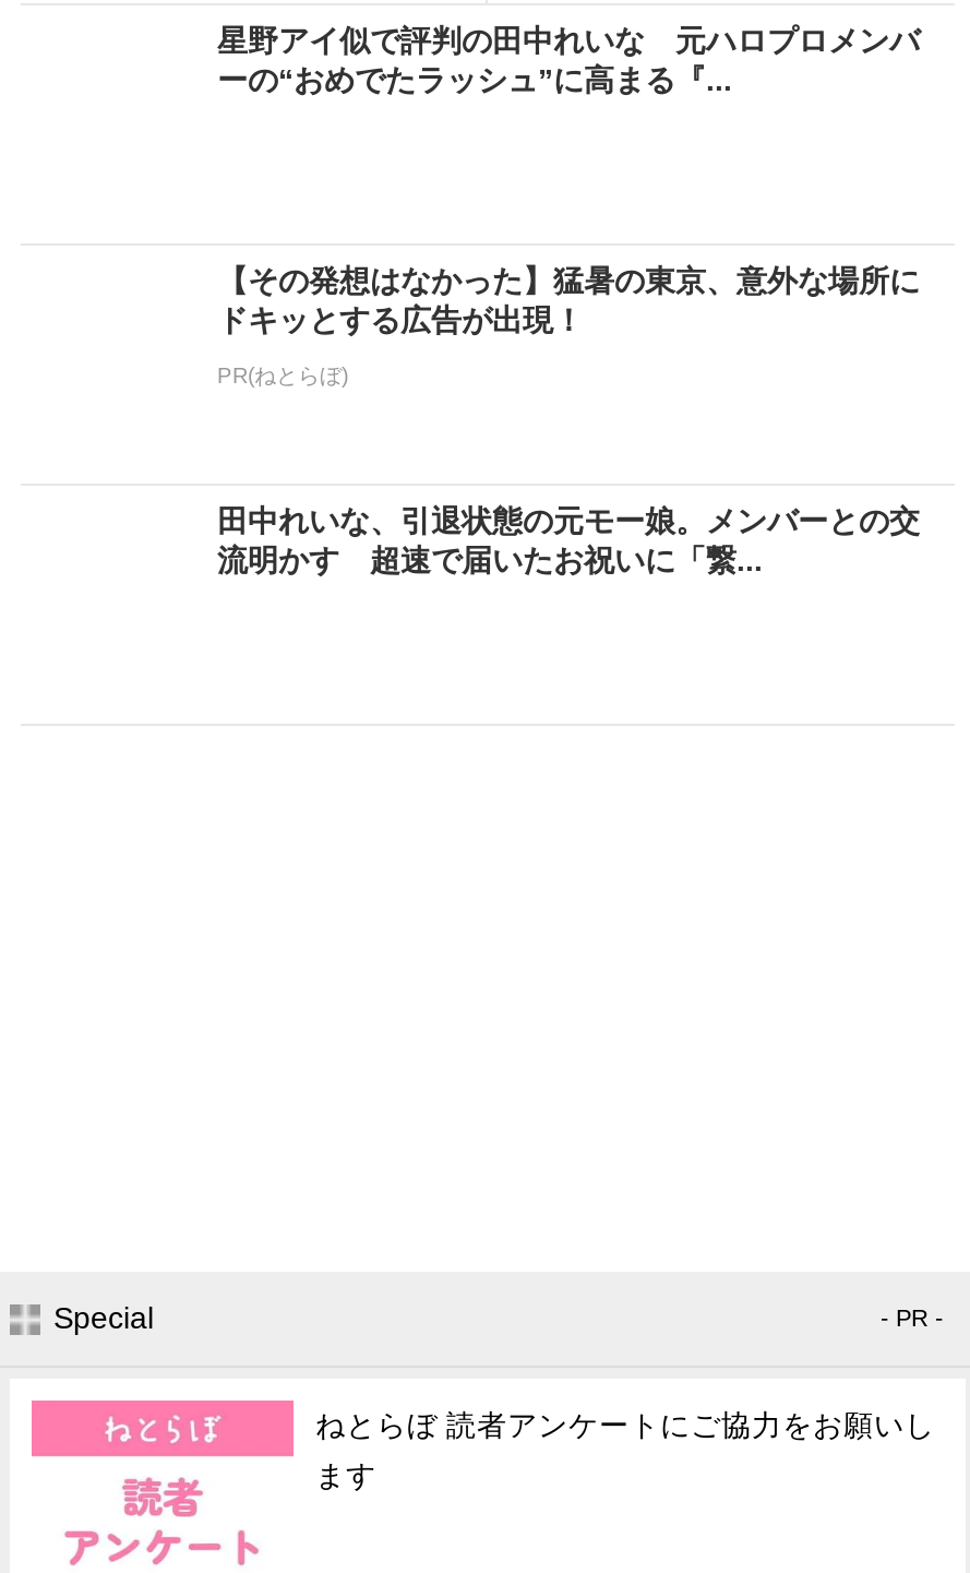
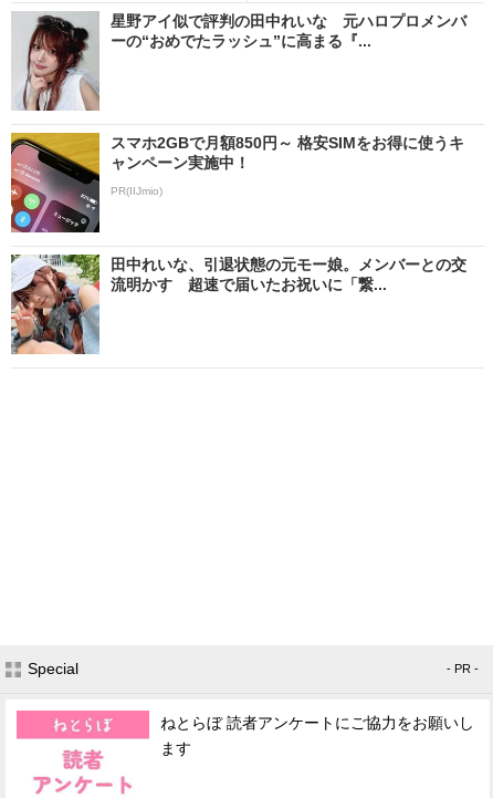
+ [image]

+ [image]

+ [image]

- 【その発想はなかった】猛暑の東京、意外な場所に
- ドキッとする広告が出現！
+ スマホ2GBで月額850円～ 格安SIMをお得に使うキ
+ ャンペーン実施中！

- PR(ねとらぼ)
+ PR(IIJmio)
